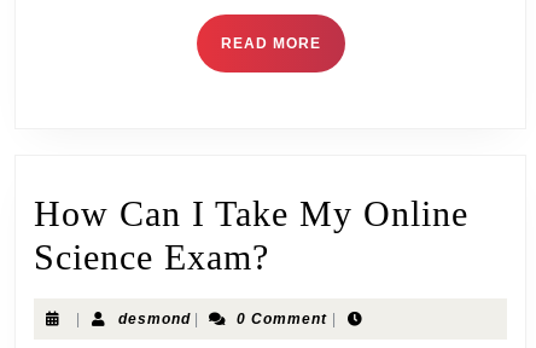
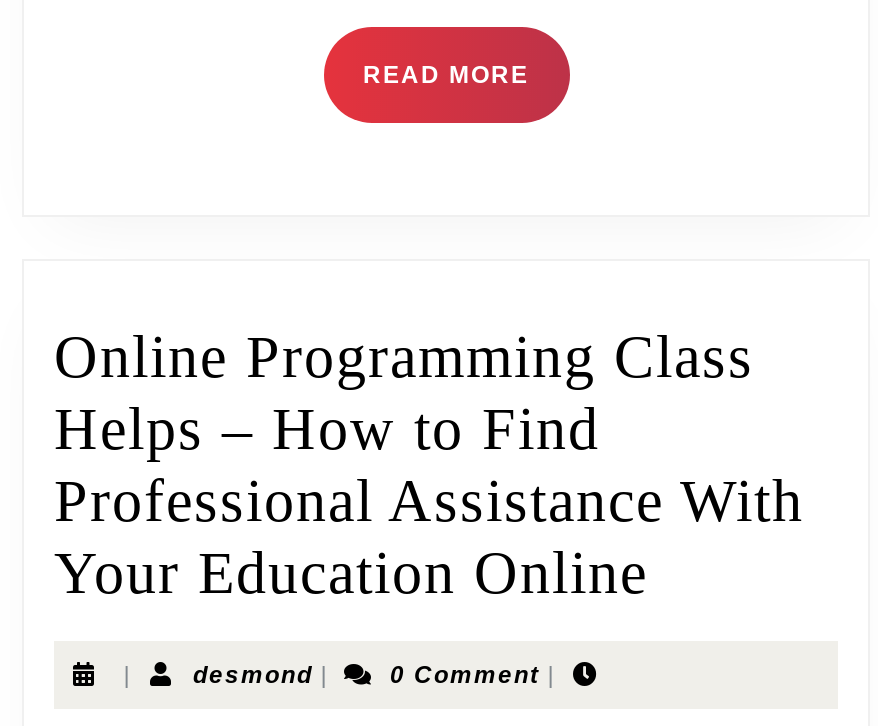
- How Can I Take My Online
- Science Exam?
+ Online Programming Class
+ Helps – How to Find
+ Professional Assistance With
+ Your Education Online
